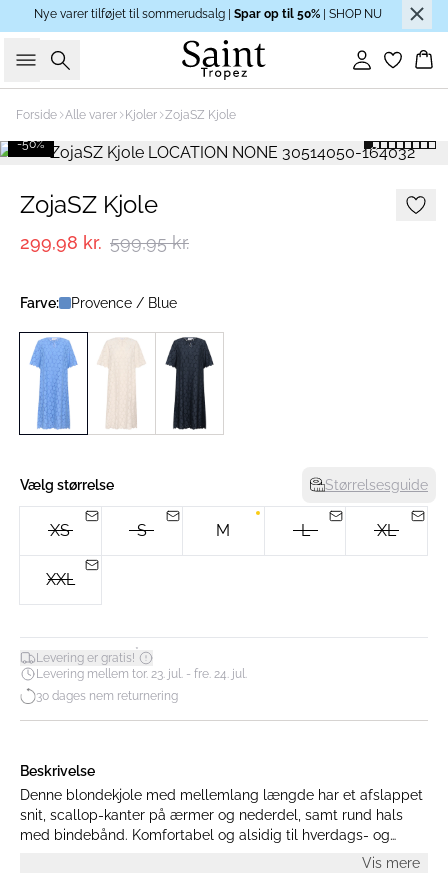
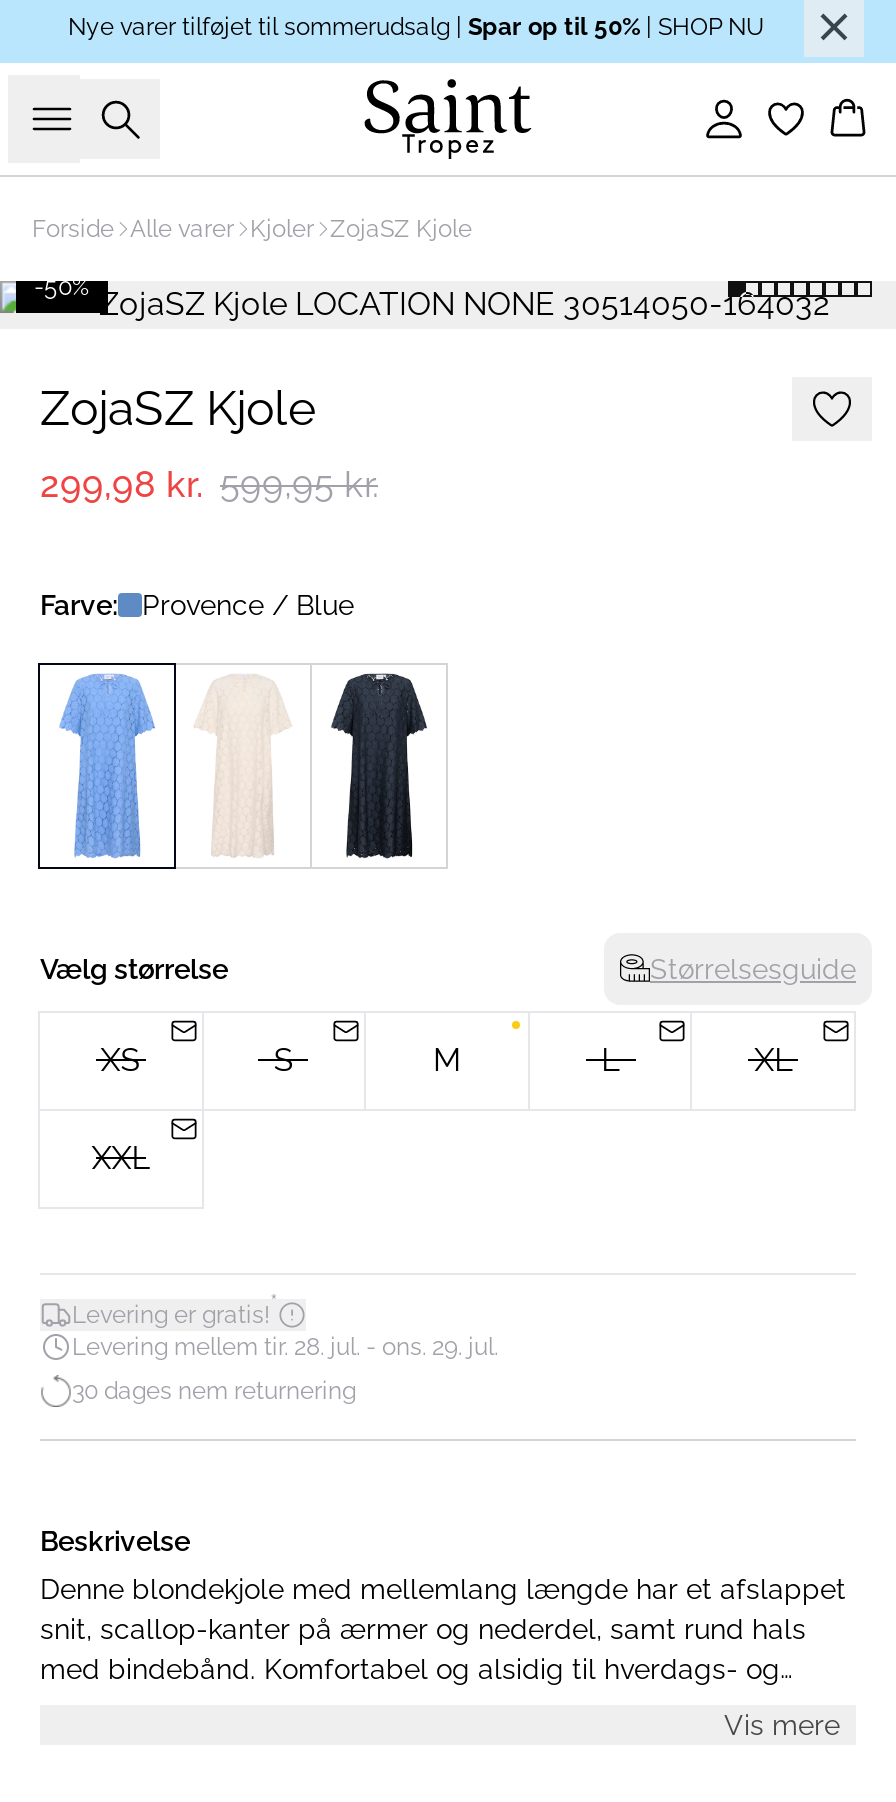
- Levering mellem tor. 23. jul. - fre. 24. jul.
+ Levering mellem tir. 28. jul. - ons. 29. jul.
